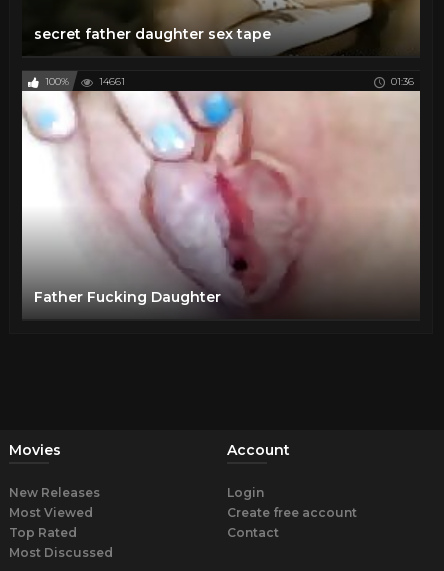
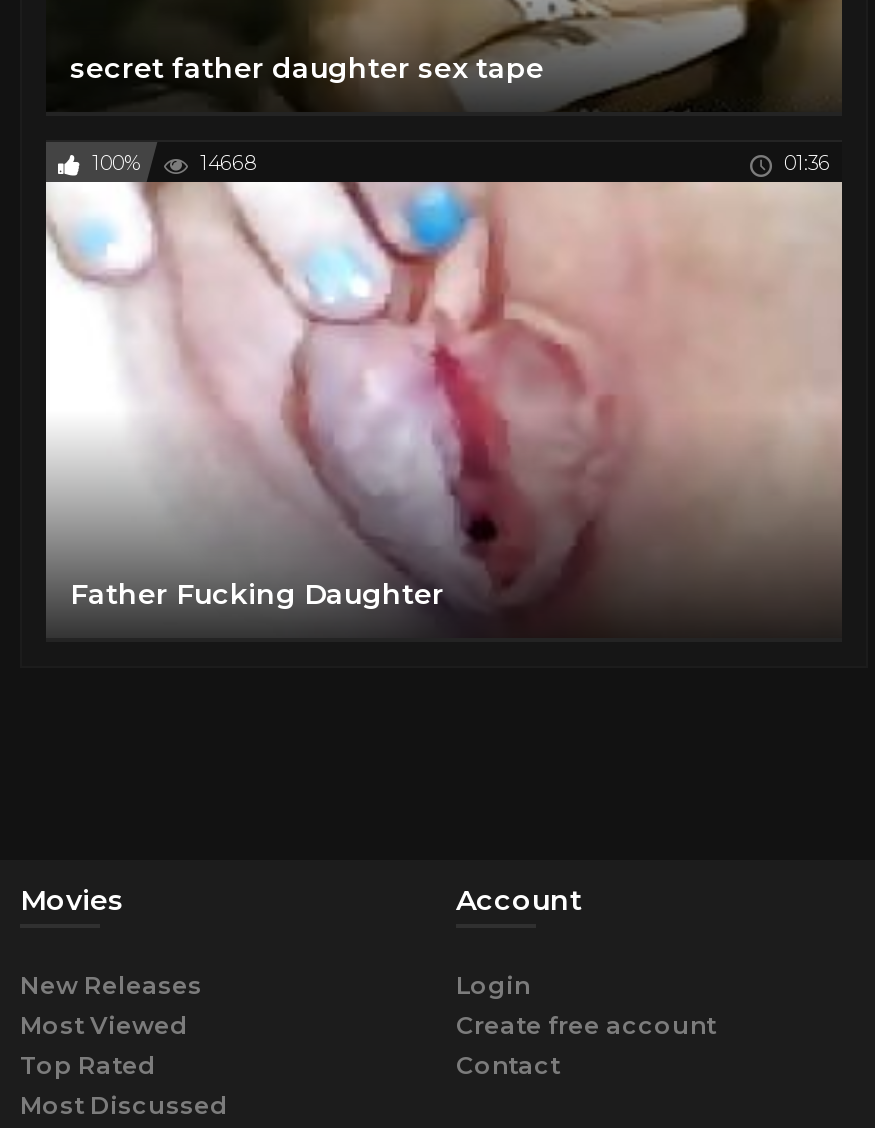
- 14661
+ 14668
